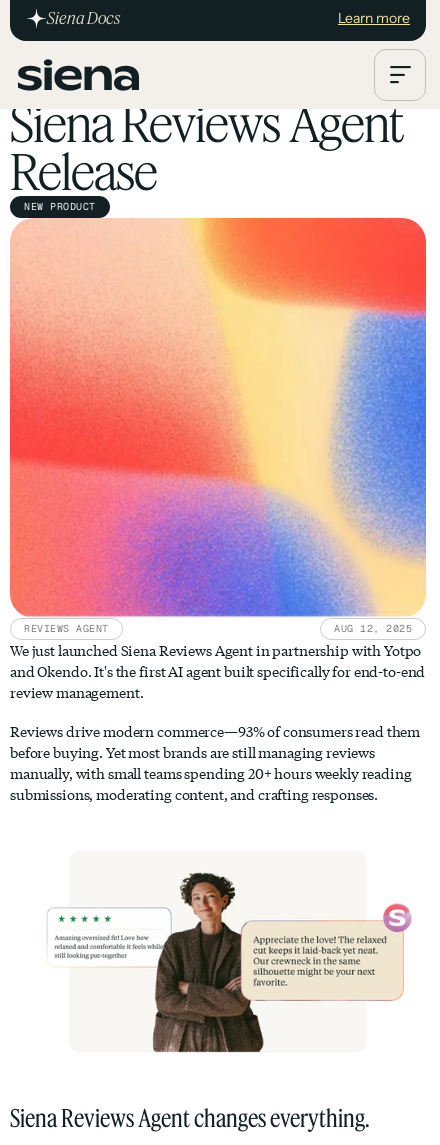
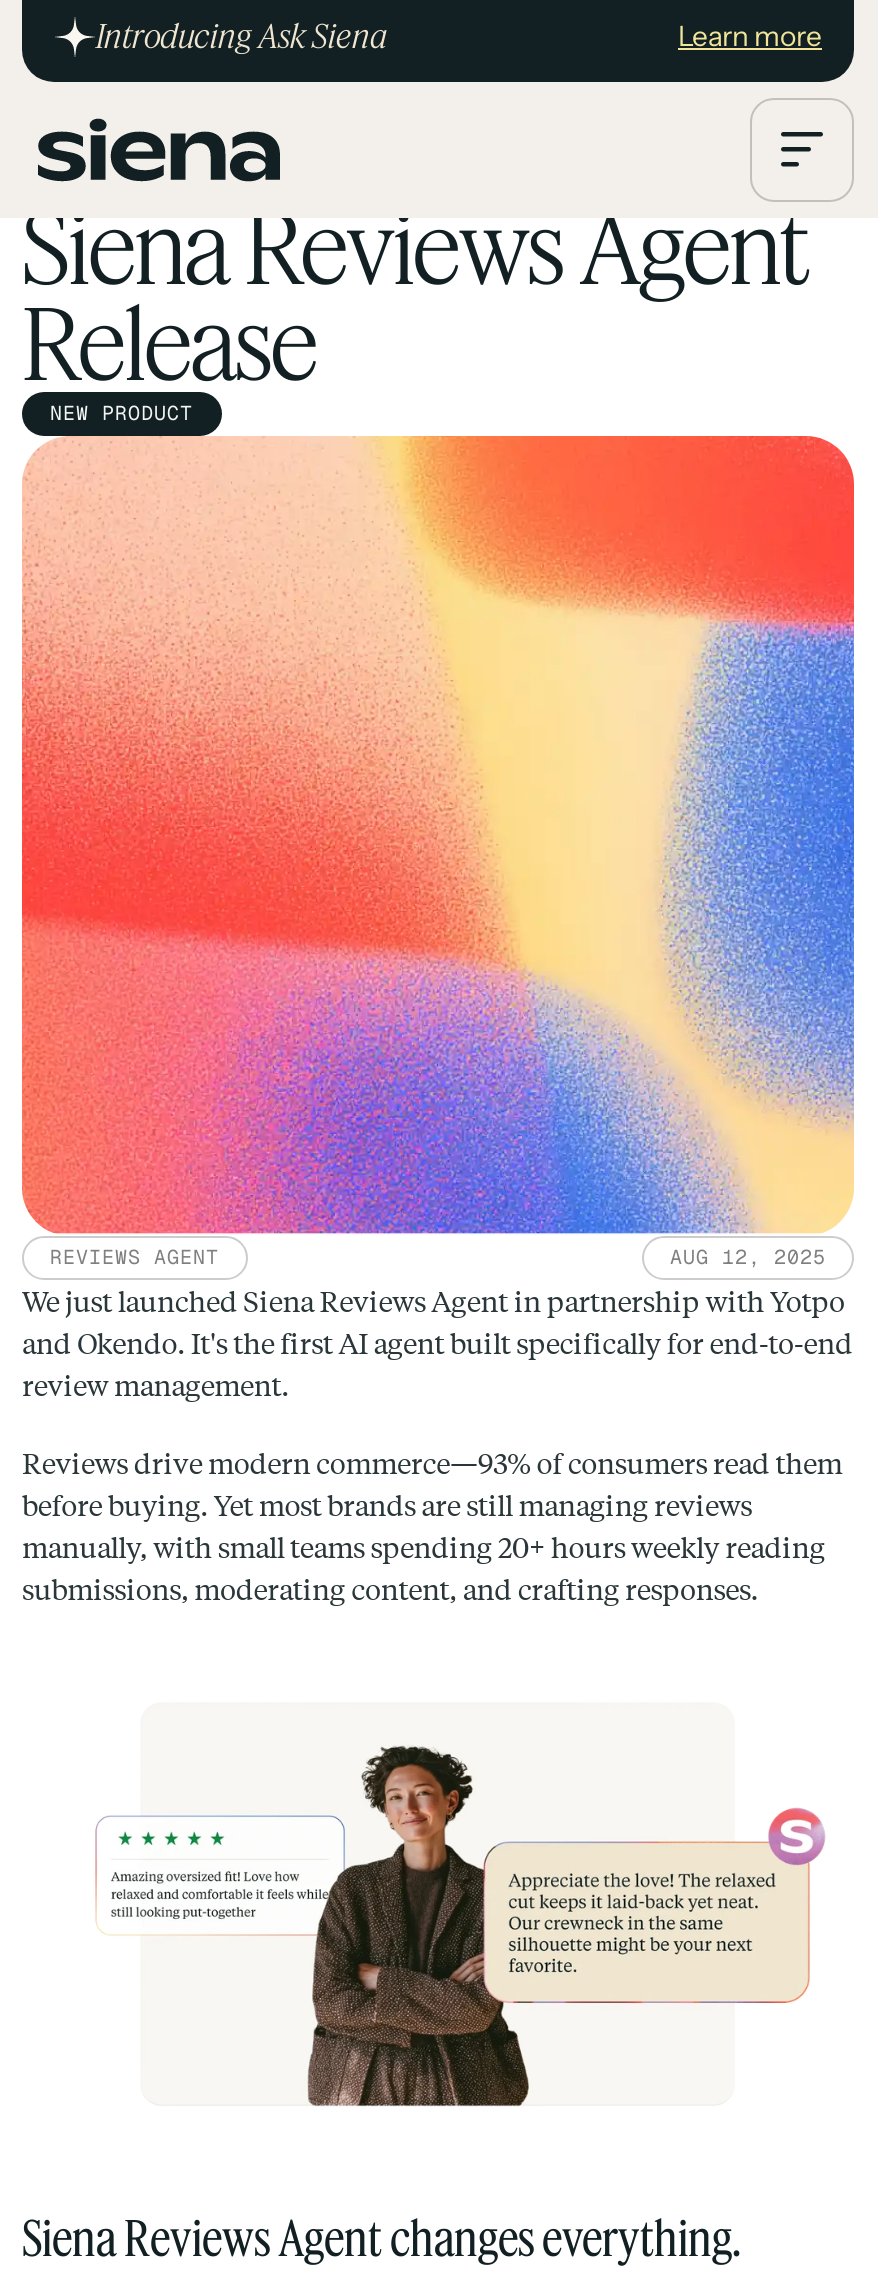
- Siena Docs
+ Introducing Ask Siena
